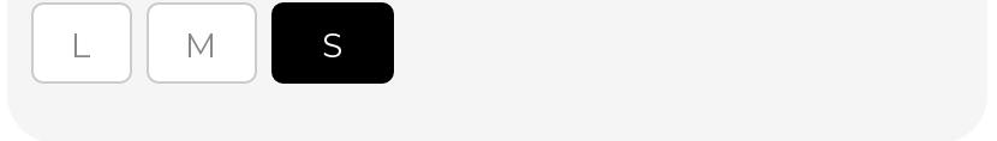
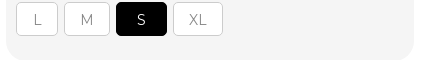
+ XL
